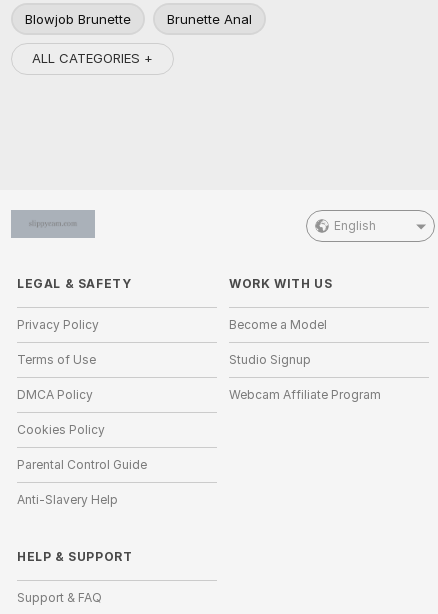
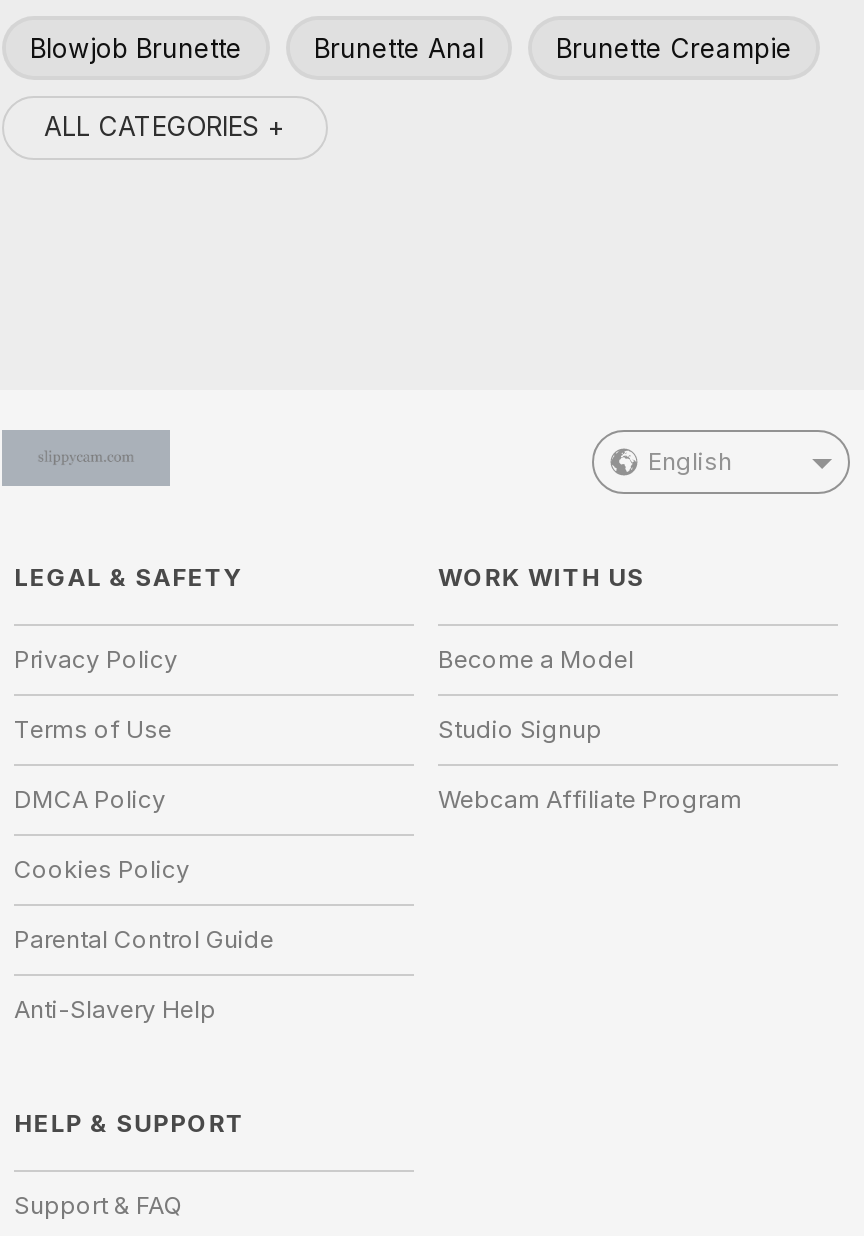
+ Brunette Creampie
